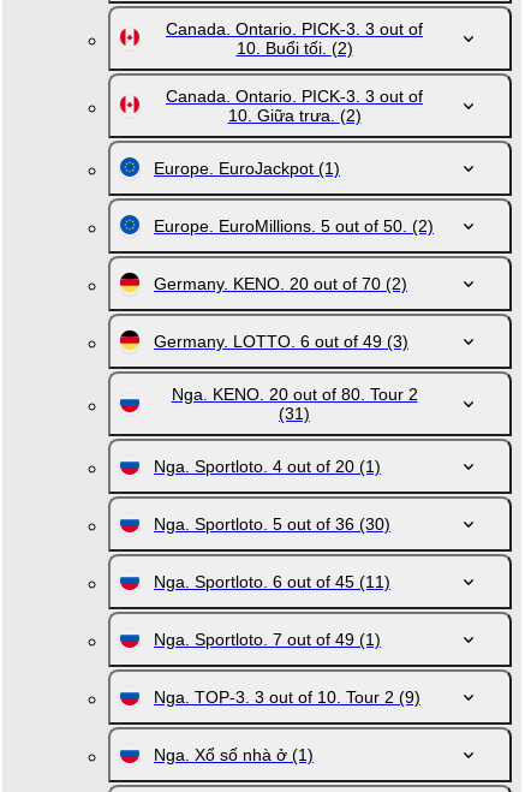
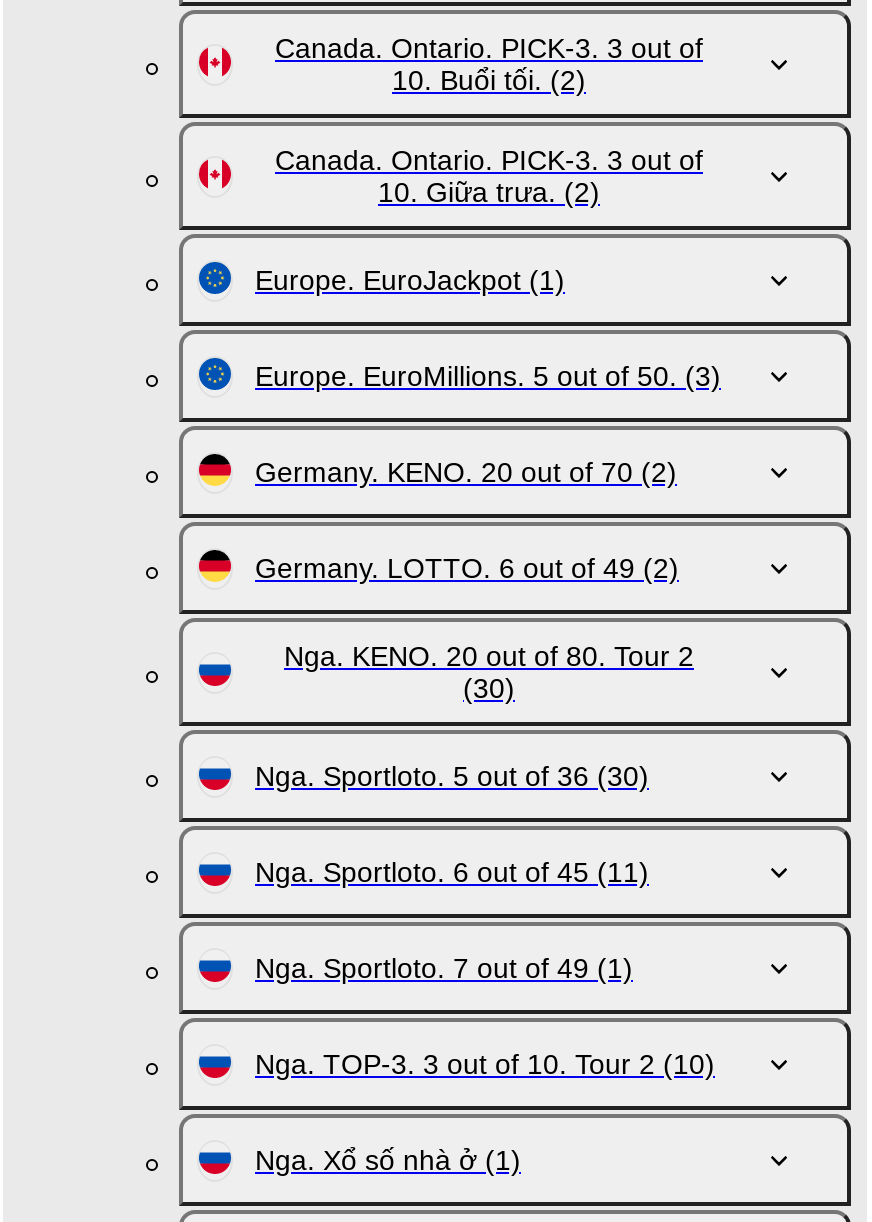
- Europe. EuroMillions. 5 out of 50. (2)
+ Europe. EuroMillions. 5 out of 50. (3)

- Germany. LOTTO. 6 out of 49 (3)
+ Germany. LOTTO. 6 out of 49 (2)

- (31)
- Nga. Sportloto. 4 out of 20 (1)
+ (30)

- Nga. TOP-3. 3 out of 10. Tour 2 (9)
+ Nga. TOP-3. 3 out of 10. Tour 2 (10)
